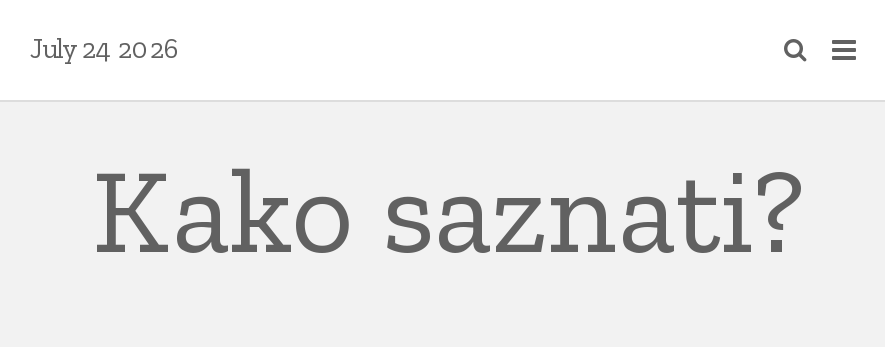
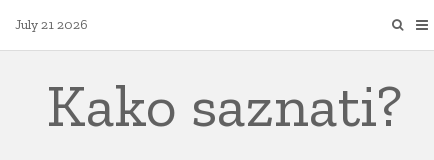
- July 24 2026
+ July 21 2026
